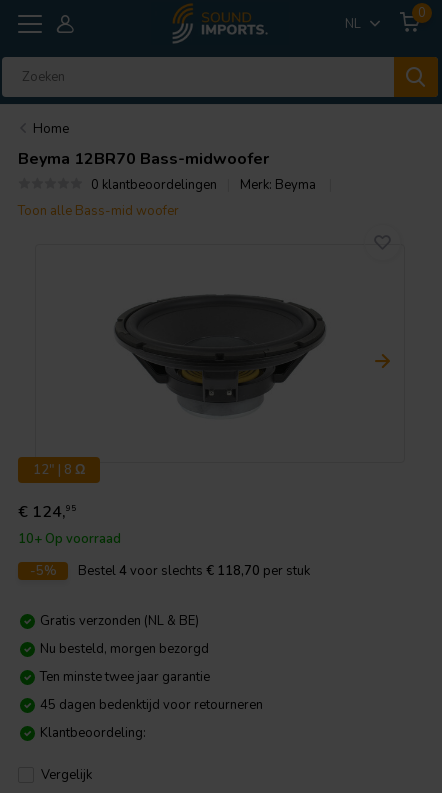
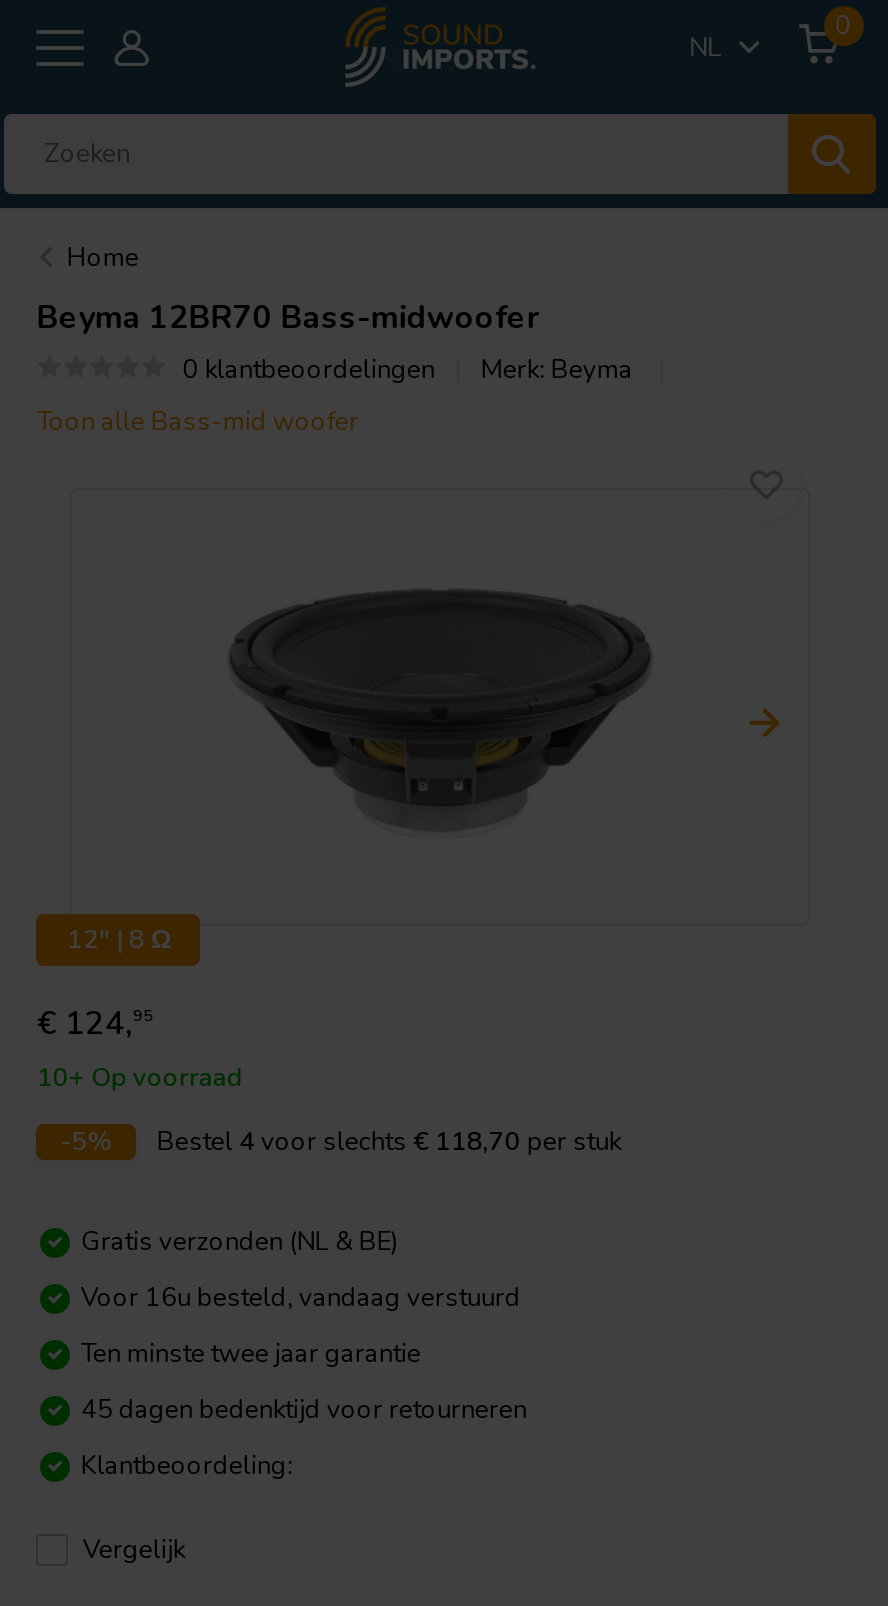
- Nu besteld, morgen bezorgd
+ Voor 16u besteld, vandaag verstuurd
